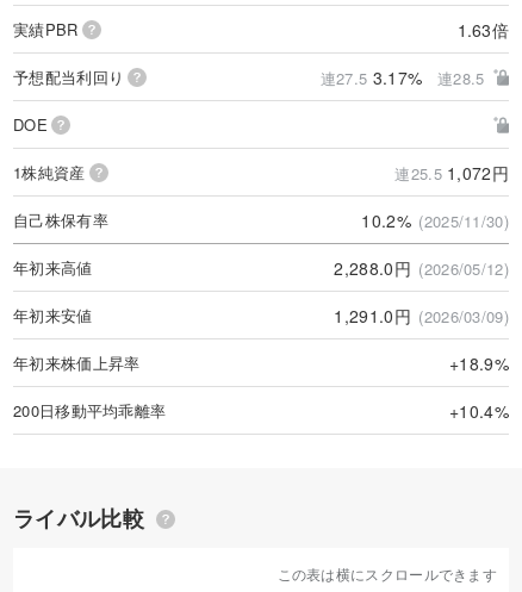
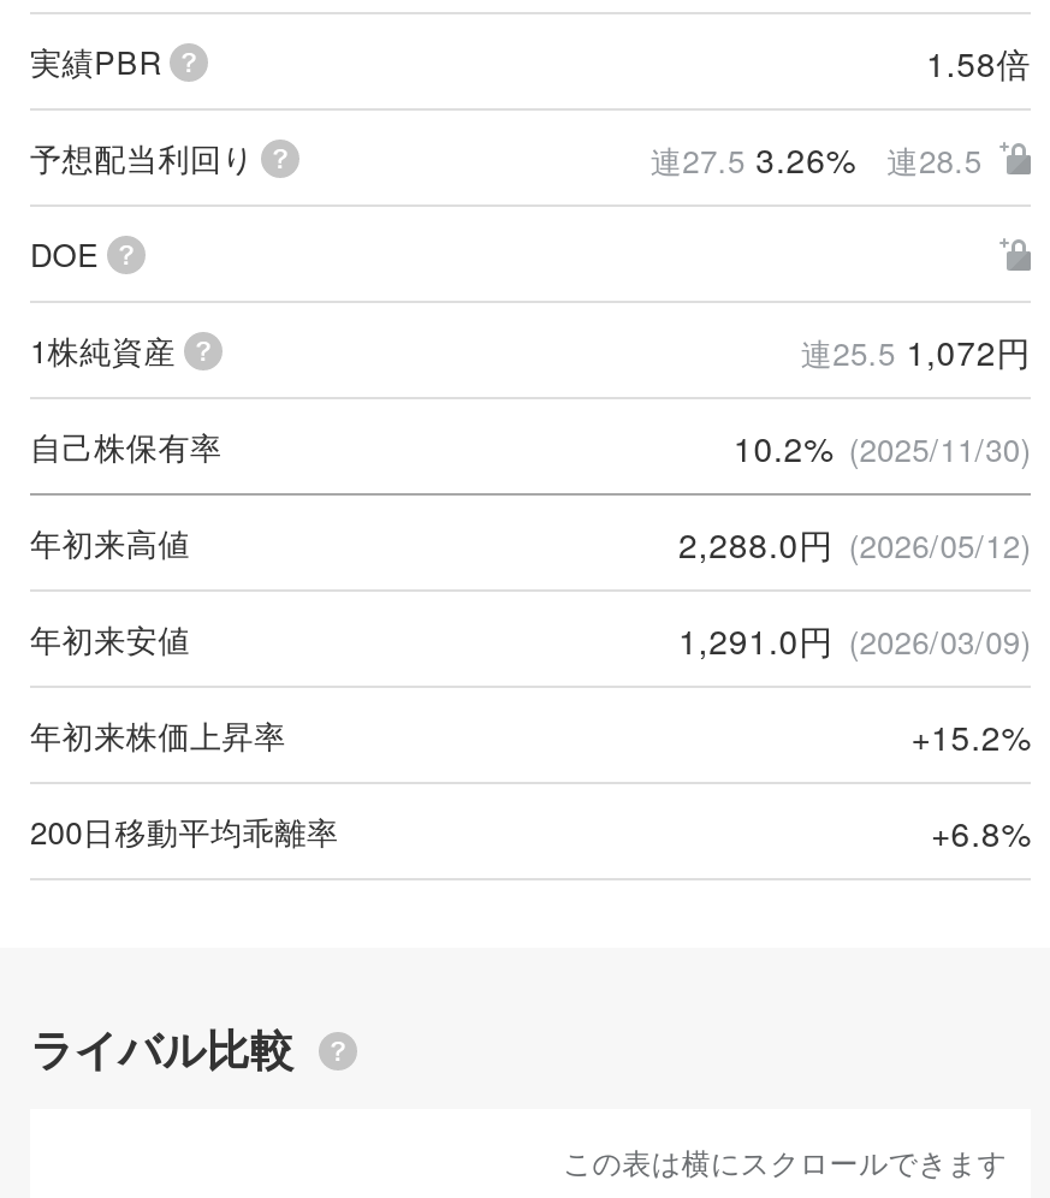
- 1.63倍
+ 1.58倍

- 連27.5 3.17% 連28.5
+ 連27.5 3.26% 連28.5

- +18.9%
+ +15.2%

- +10.4%
+ +6.8%
